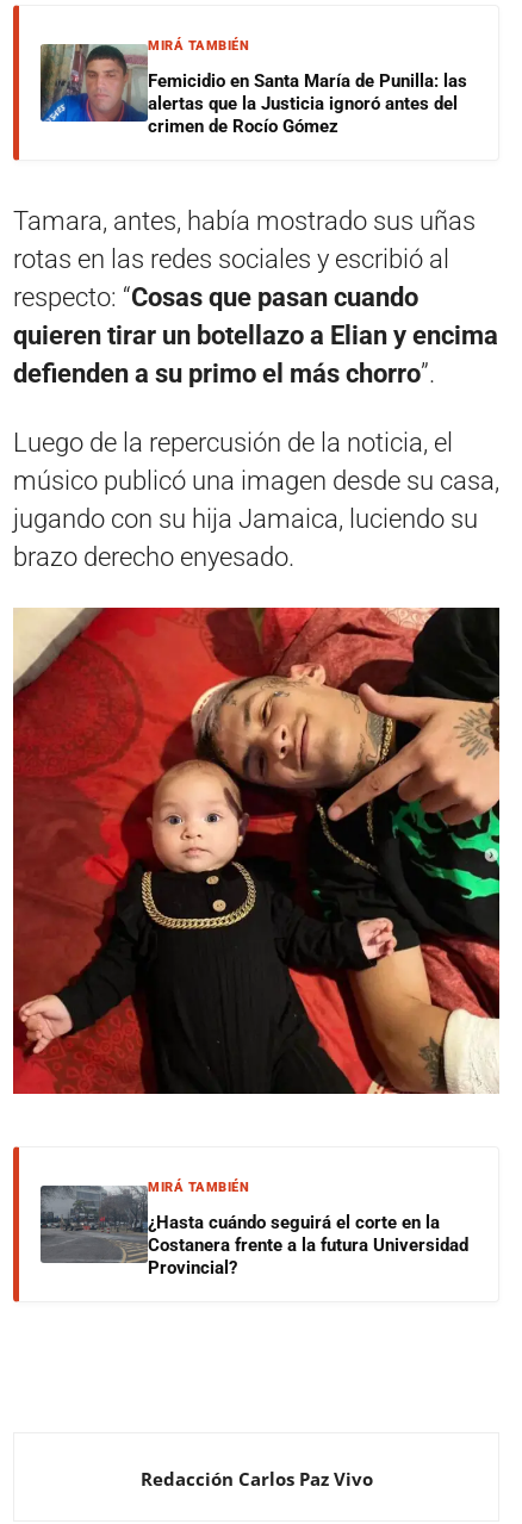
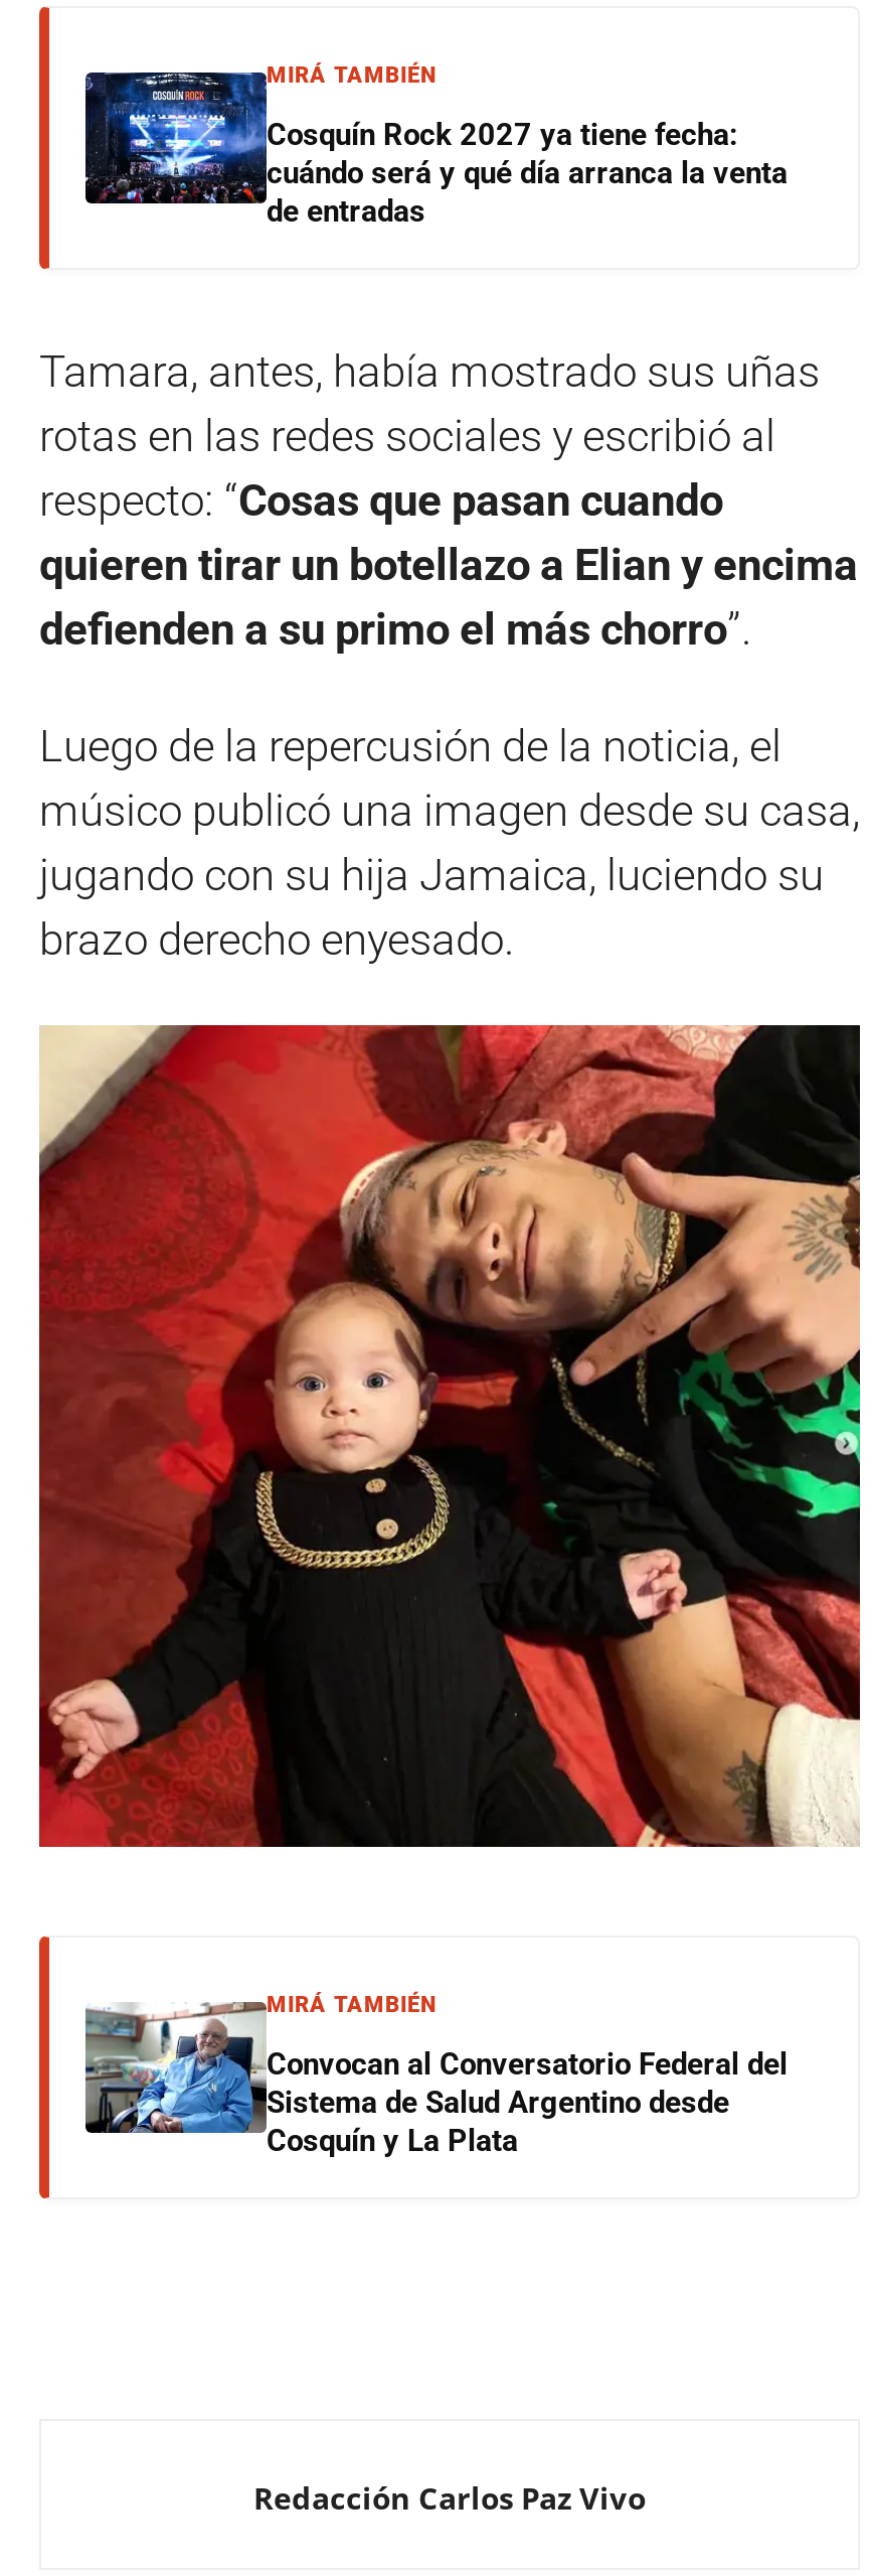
- [image]
- Femicidio en Santa María de Punilla: las
- alertas que la Justicia ignoró antes del
- crimen de Rocío Gómez
+ [image]
+ Cosquín Rock 2027 ya tiene fecha:
+ cuándo será y qué día arranca la venta
+ de entradas

- [image]
- ¿Hasta cuándo seguirá el corte en la
- Costanera frente a la futura Universidad
- Provincial?
+ [image]
+ Convocan al Conversatorio Federal del
+ Sistema de Salud Argentino desde
+ Cosquín y La Plata
